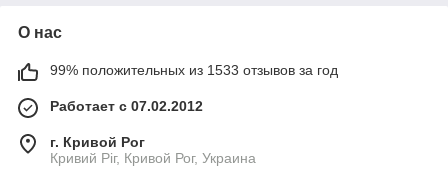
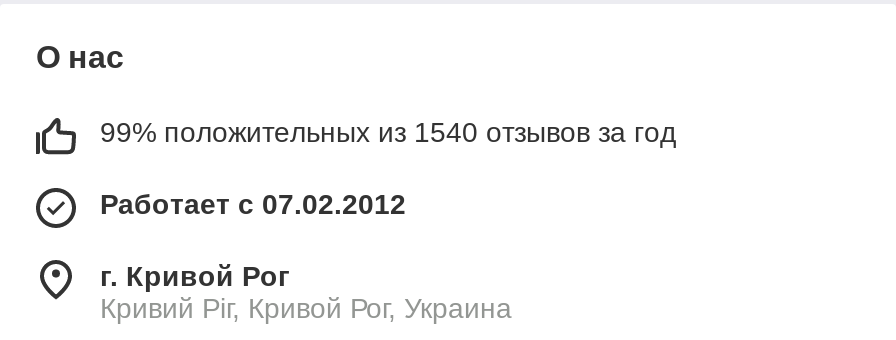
- 99% положительных из 1533 отзывов за год
+ 99% положительных из 1540 отзывов за год
